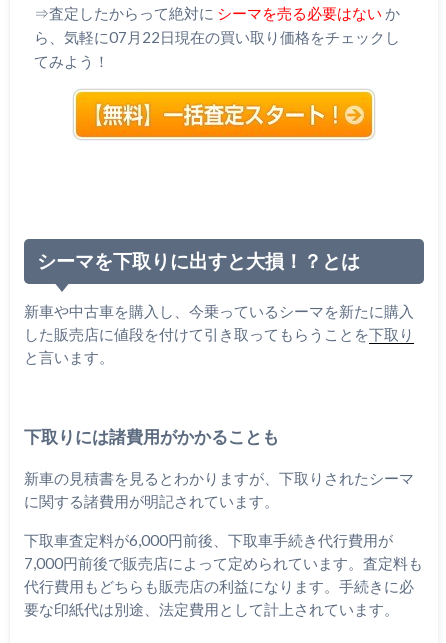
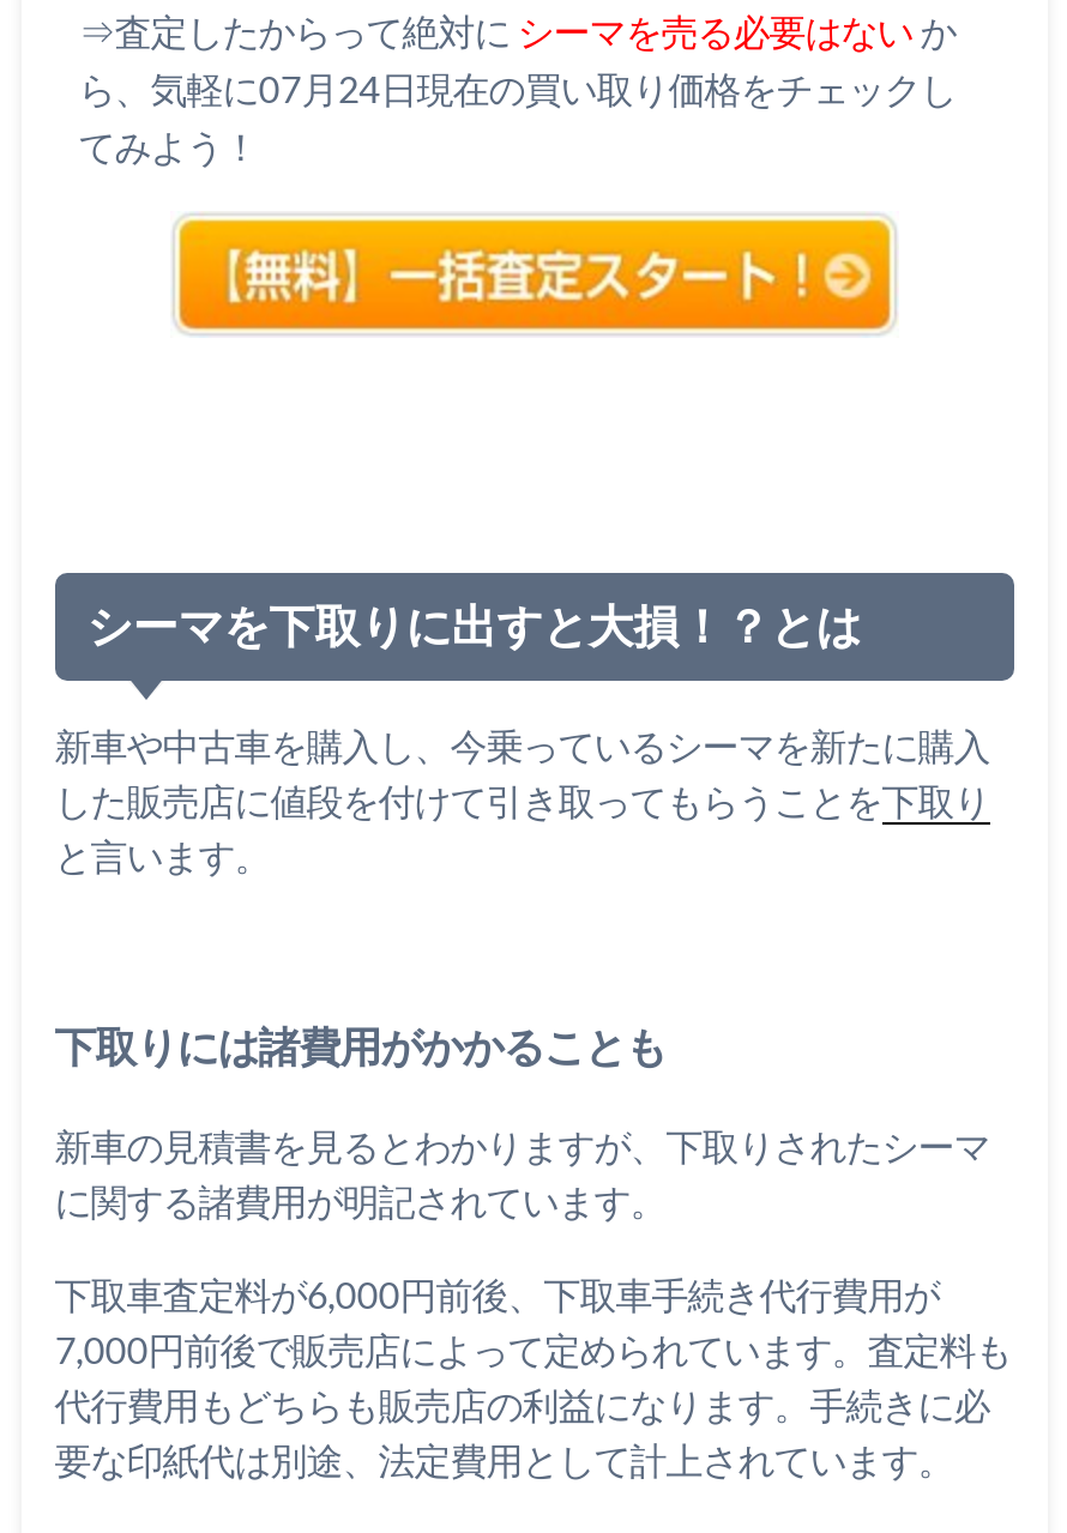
- ら、気軽に07月22日現在の買い取り価格をチェックし
+ ら、気軽に07月24日現在の買い取り価格をチェックし
